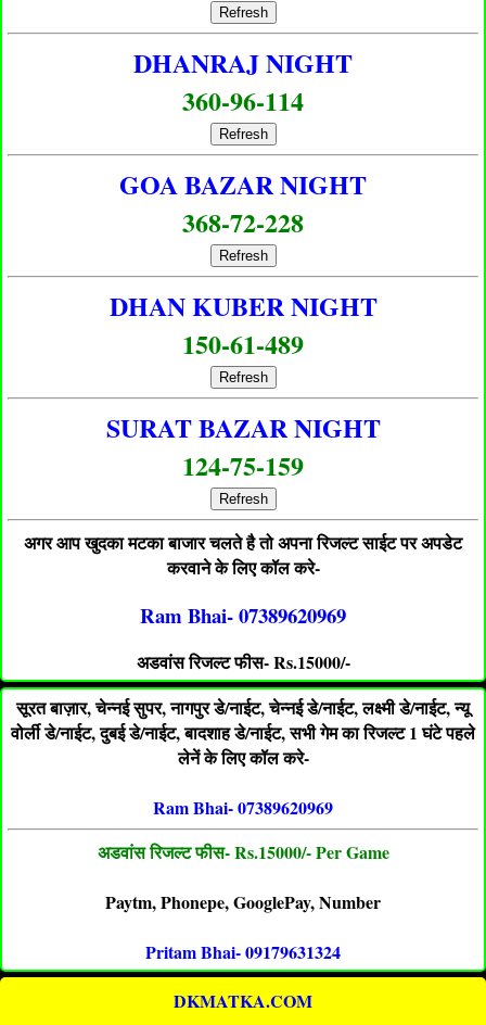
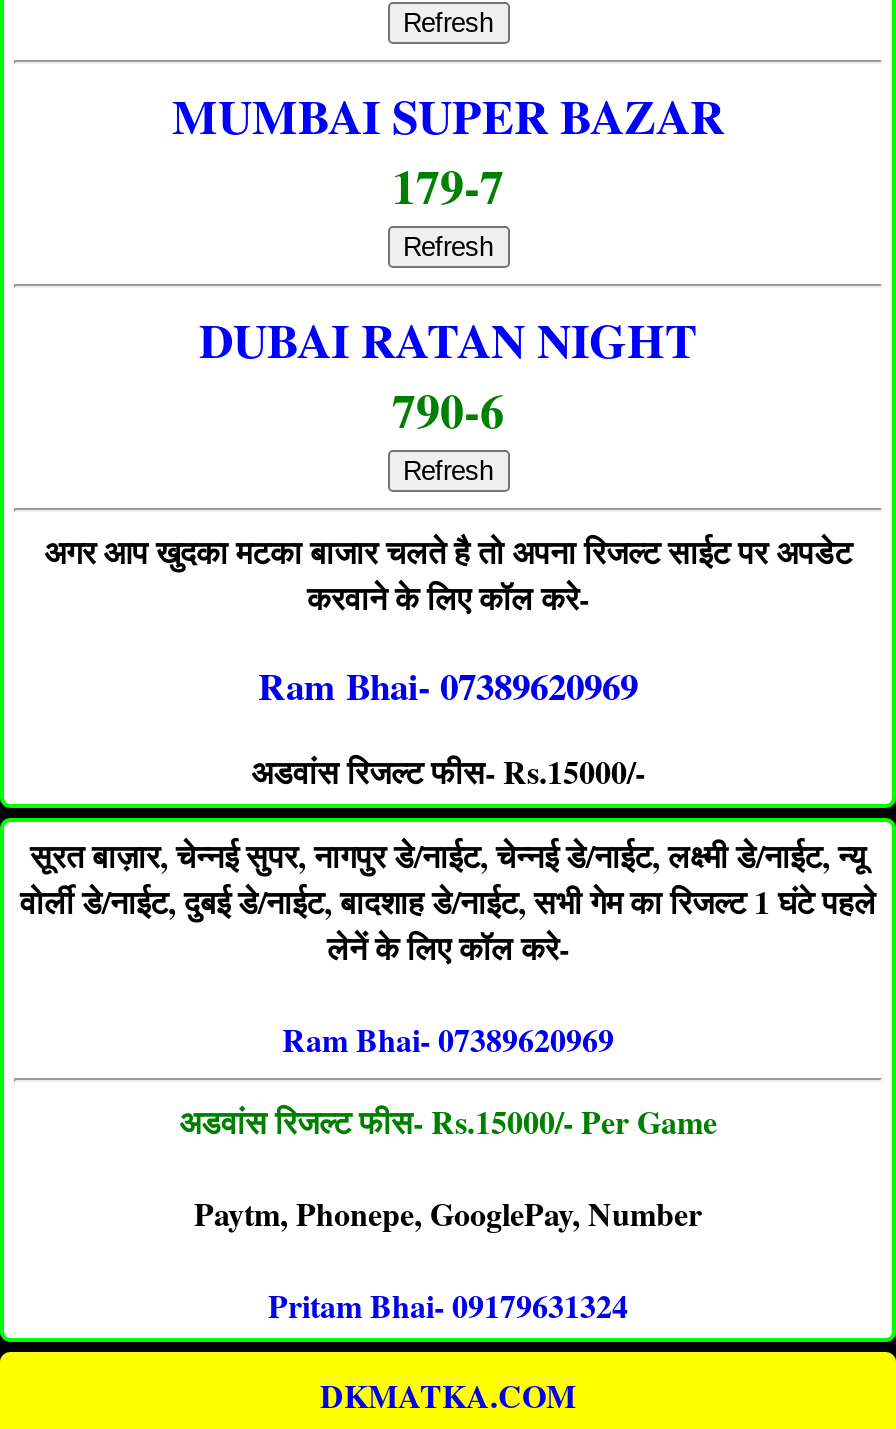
- DHANRAJ NIGHT
- 360-96-114
+ MUMBAI SUPER BAZAR
+ 179-7

- GOA BAZAR NIGHT
- 368-72-228
- Refresh
- DHAN KUBER NIGHT
- 150-61-489
- Refresh
- SURAT BAZAR NIGHT
- 124-75-159
+ DUBAI RATAN NIGHT
+ 790-6
